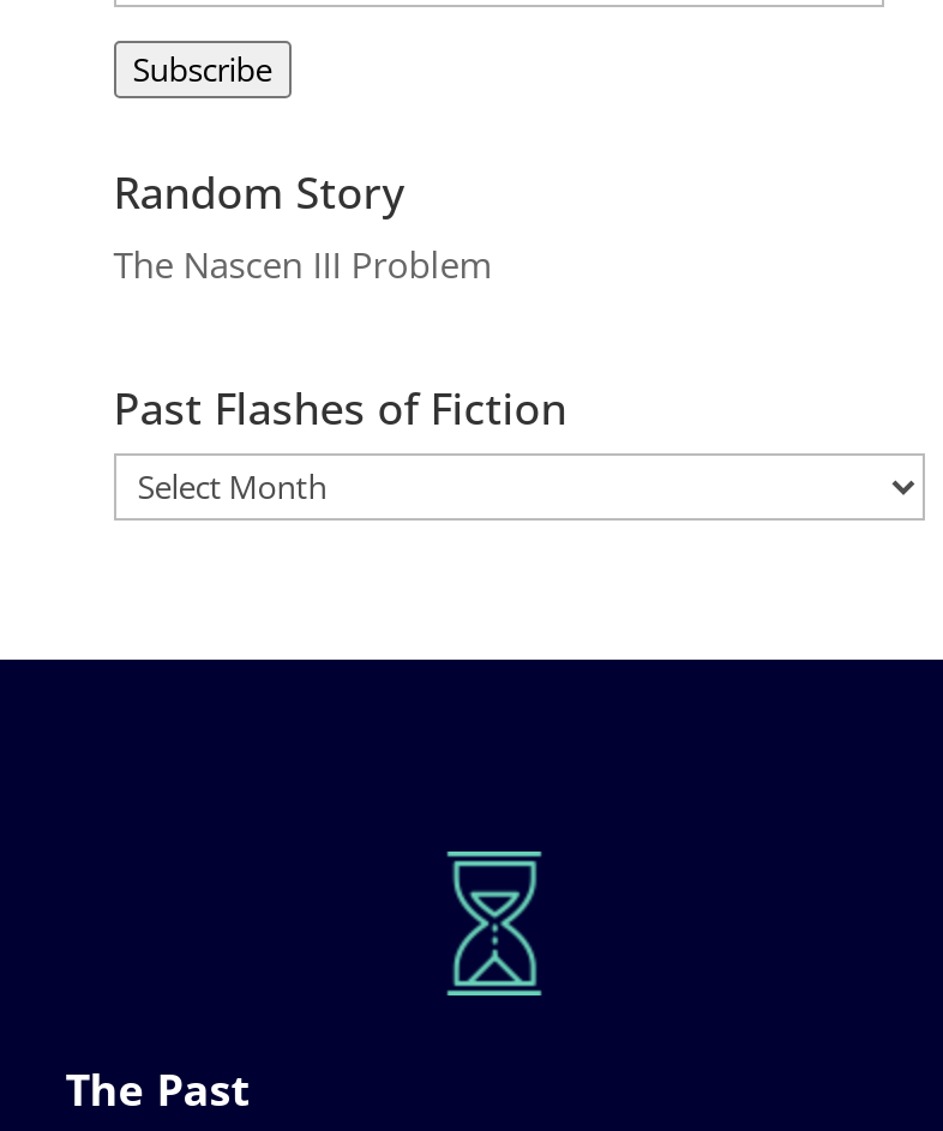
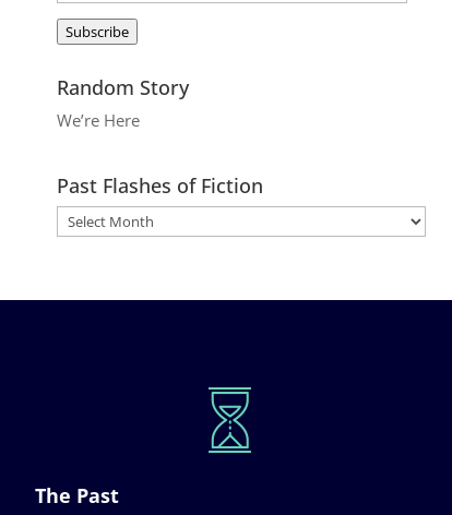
- The Nascen III Problem
+ We’re Here
